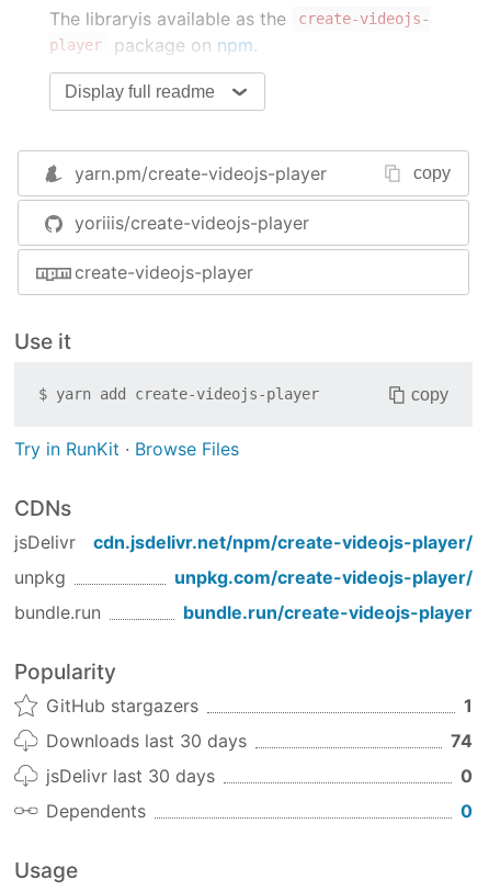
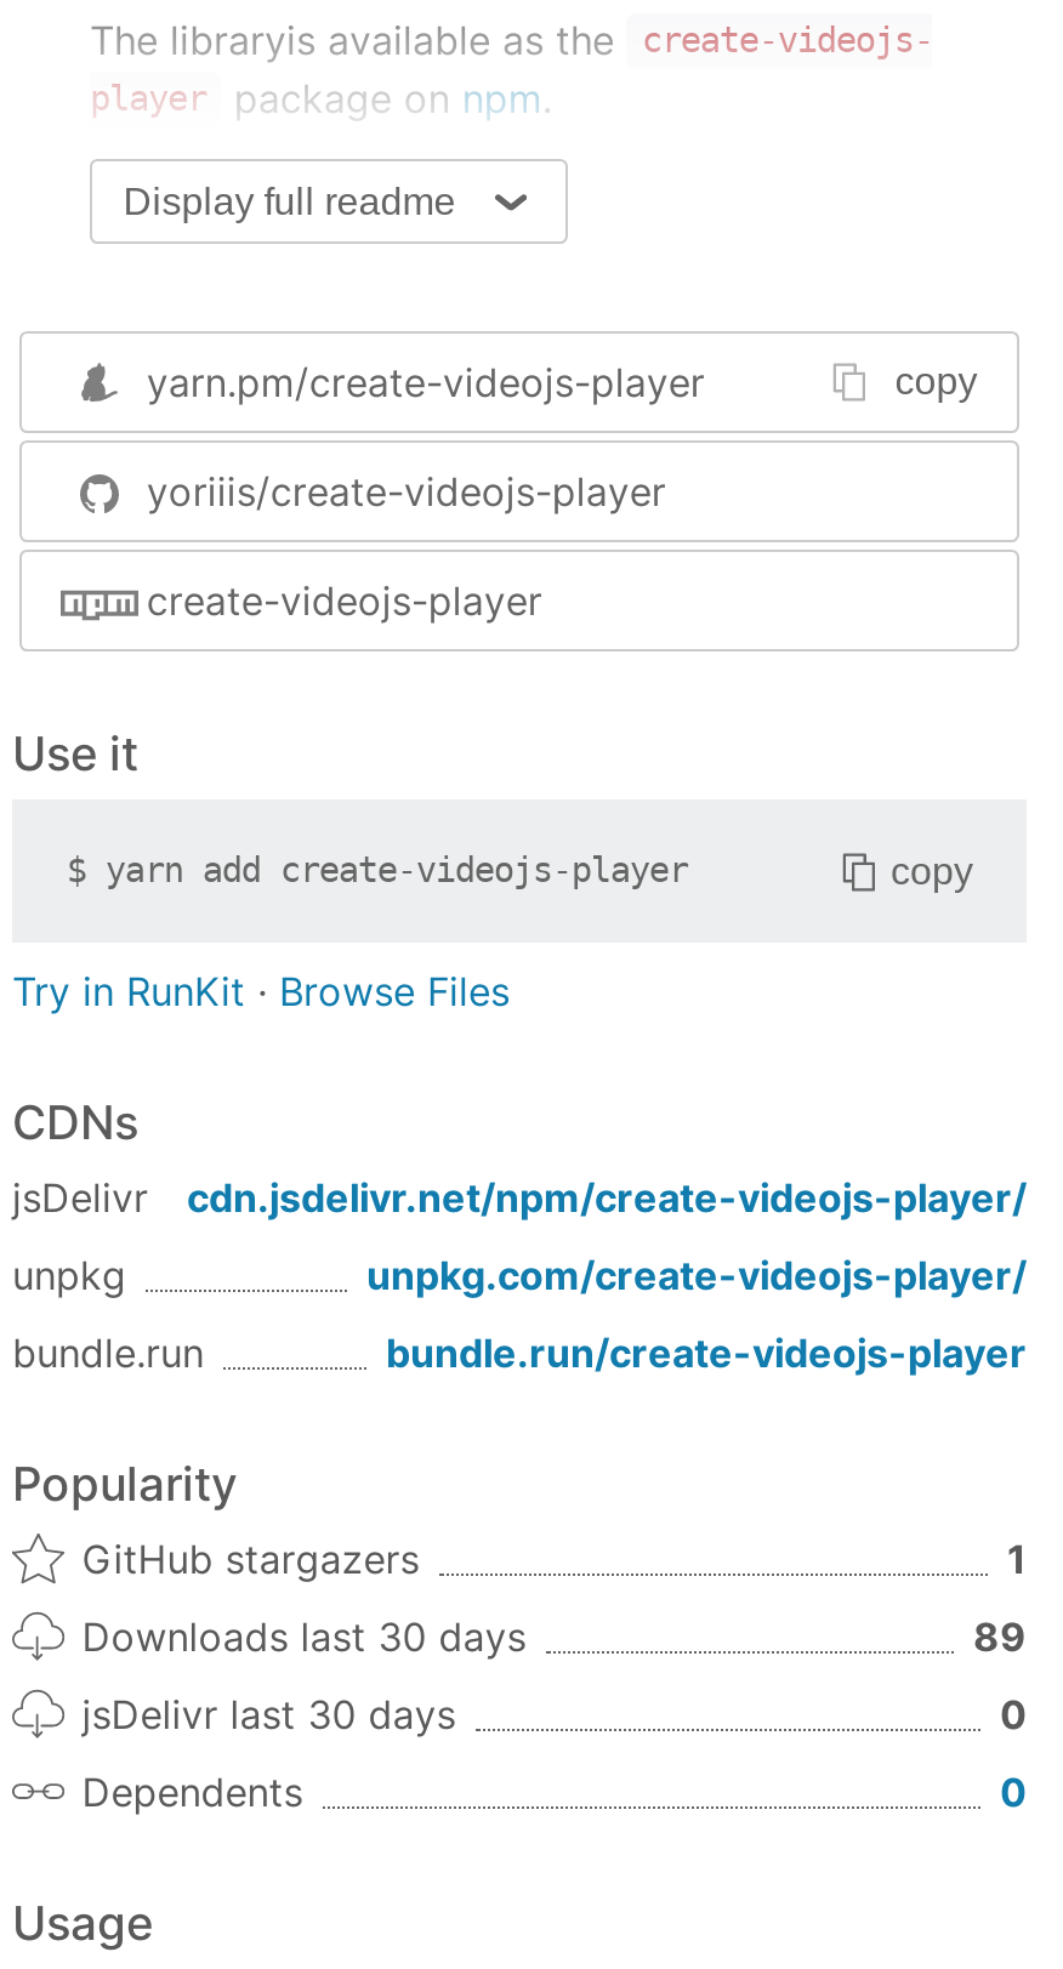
- 74
+ 89
